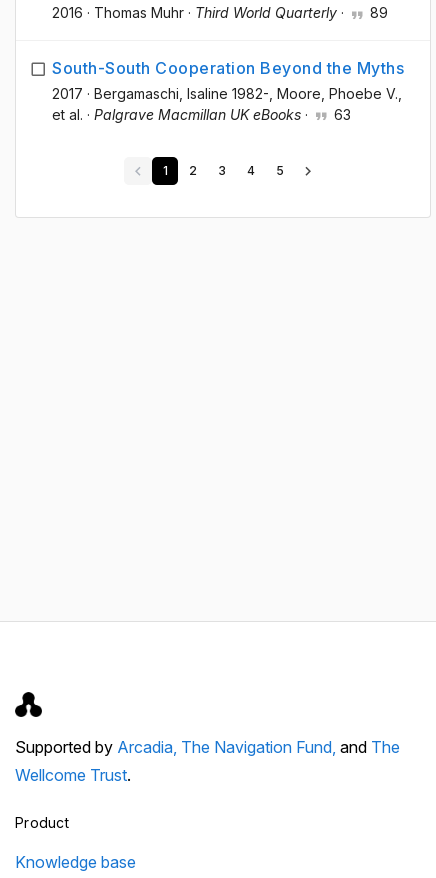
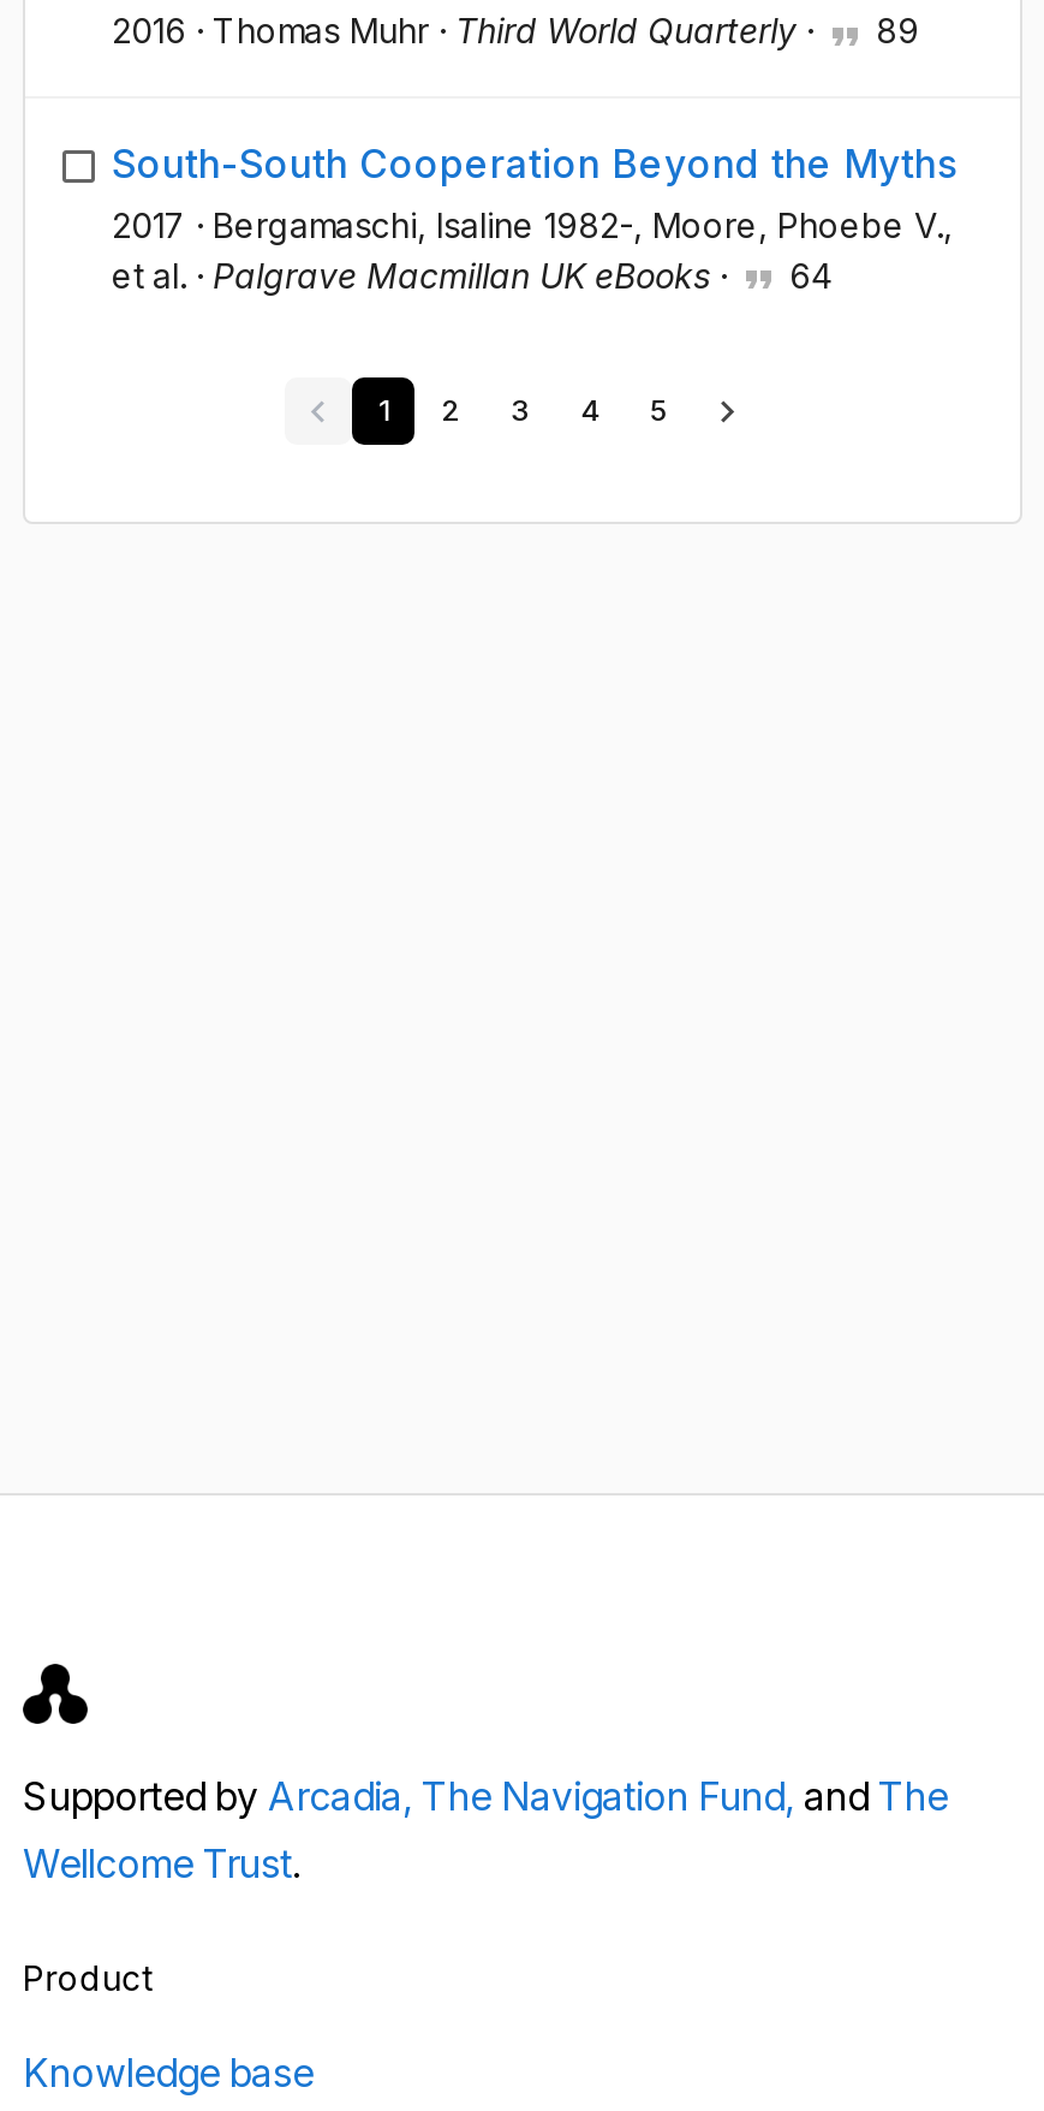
- et al. · Palgrave Macmillan UK eBooks · 63
+ et al. · Palgrave Macmillan UK eBooks · 64
